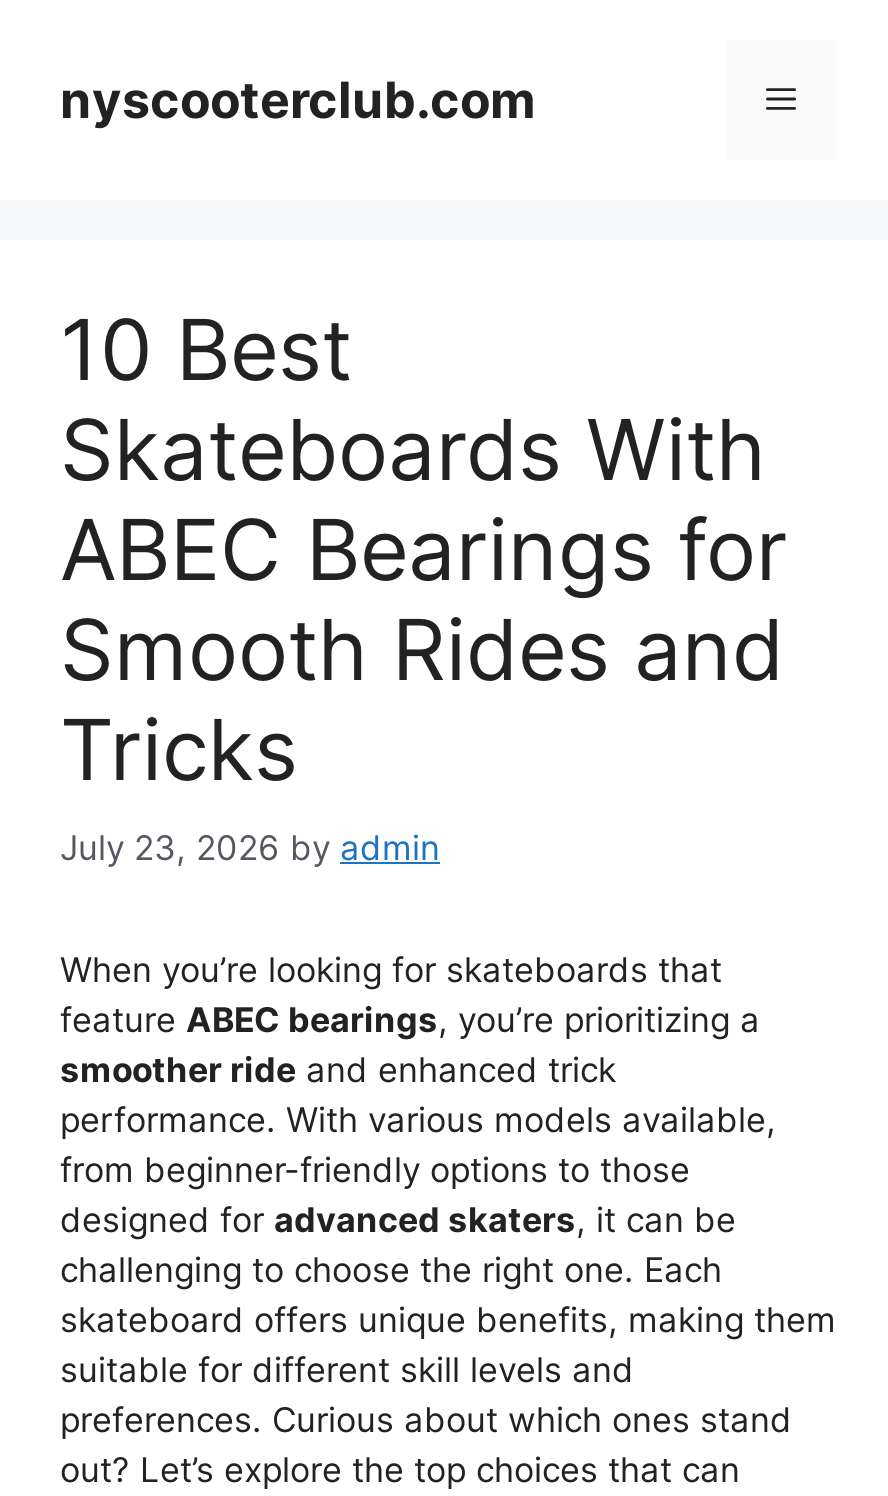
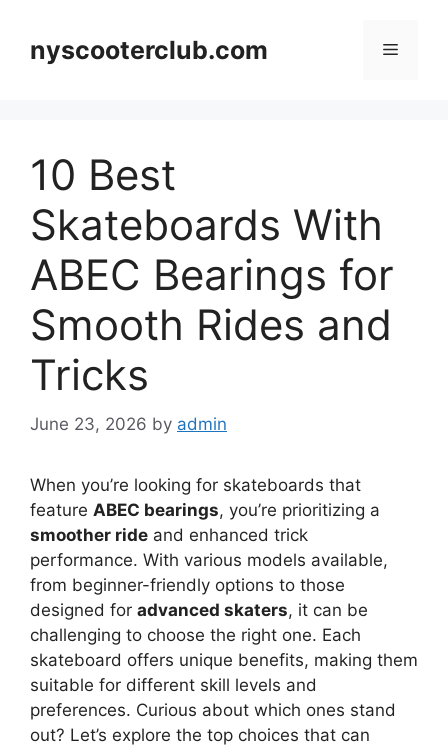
- July 23, 2026 by admin
+ June 23, 2026 by admin
